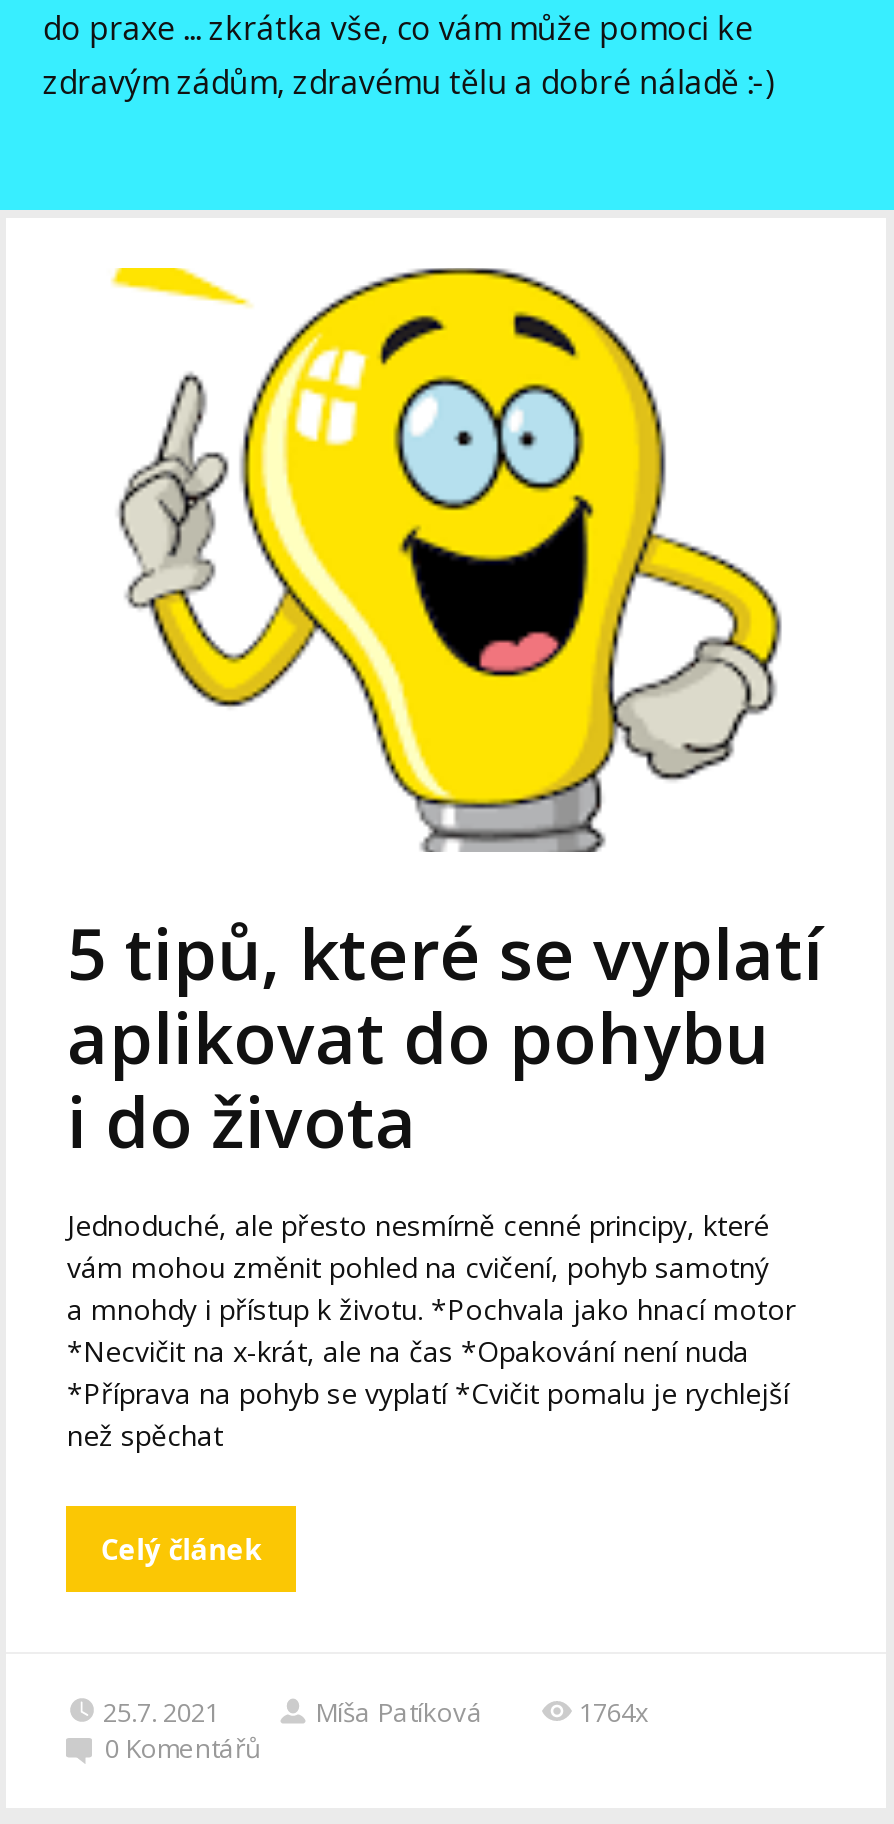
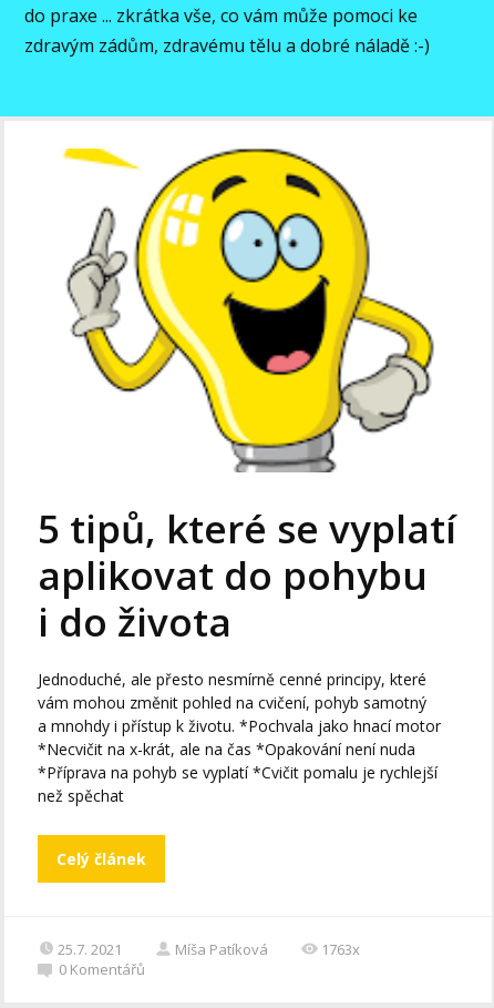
- 1764x
+ 1763x
